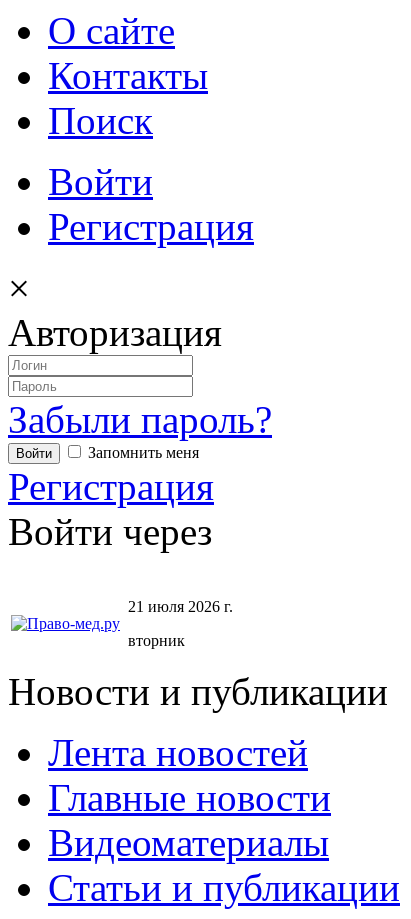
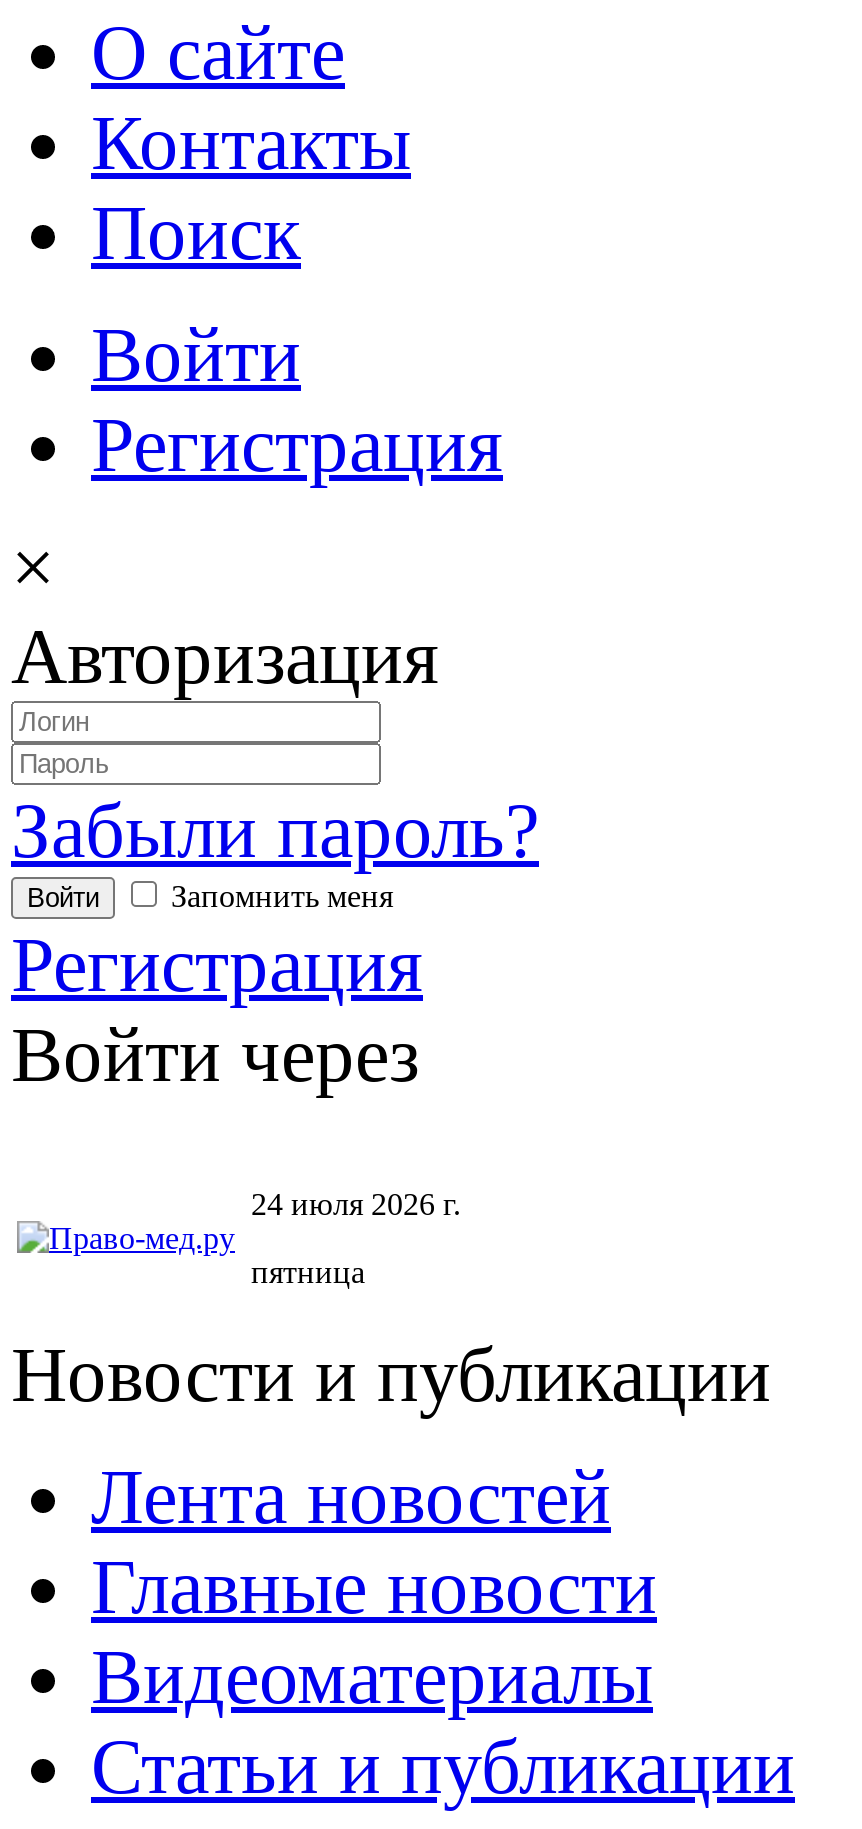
- 21 июля 2026 г.
+ 24 июля 2026 г.

- вторник
+ пятница
